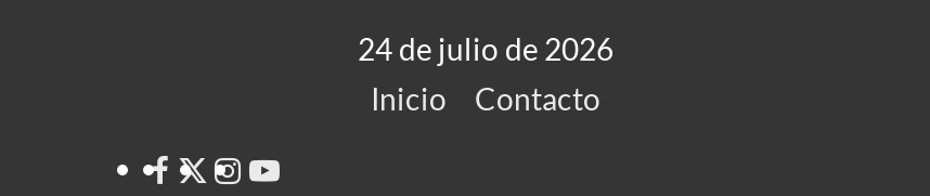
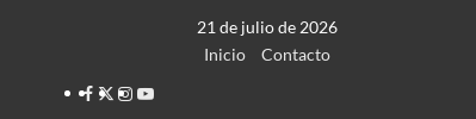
- 24 de julio de 2026
+ 21 de julio de 2026
